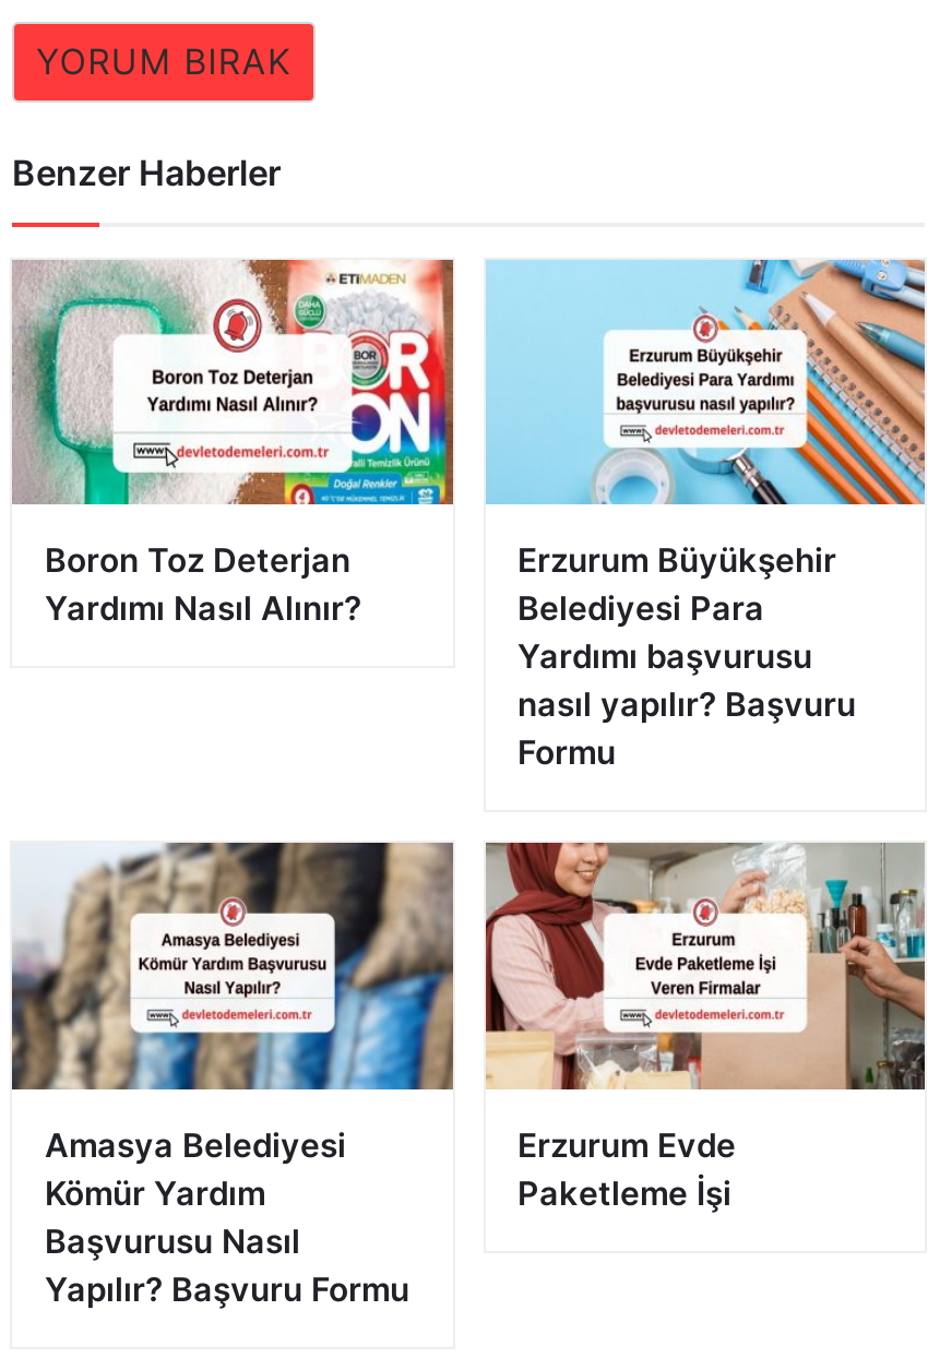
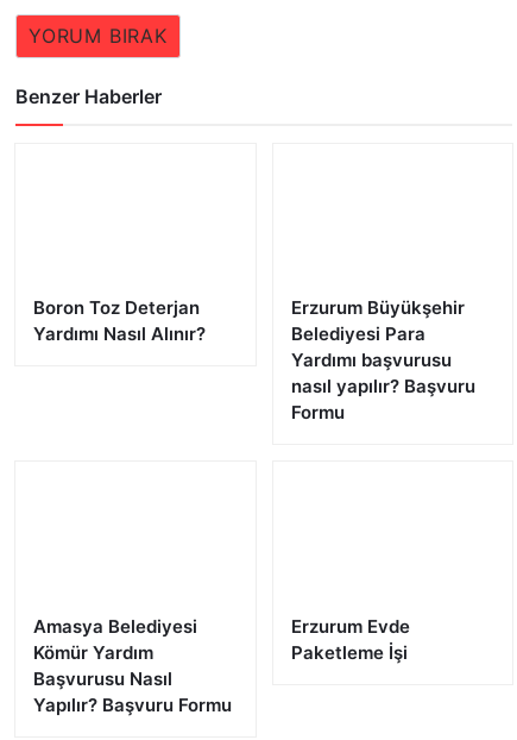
- [image]

- [image]

- [image]

- [image]
